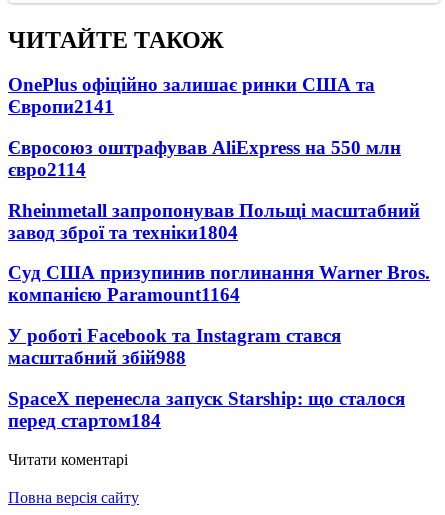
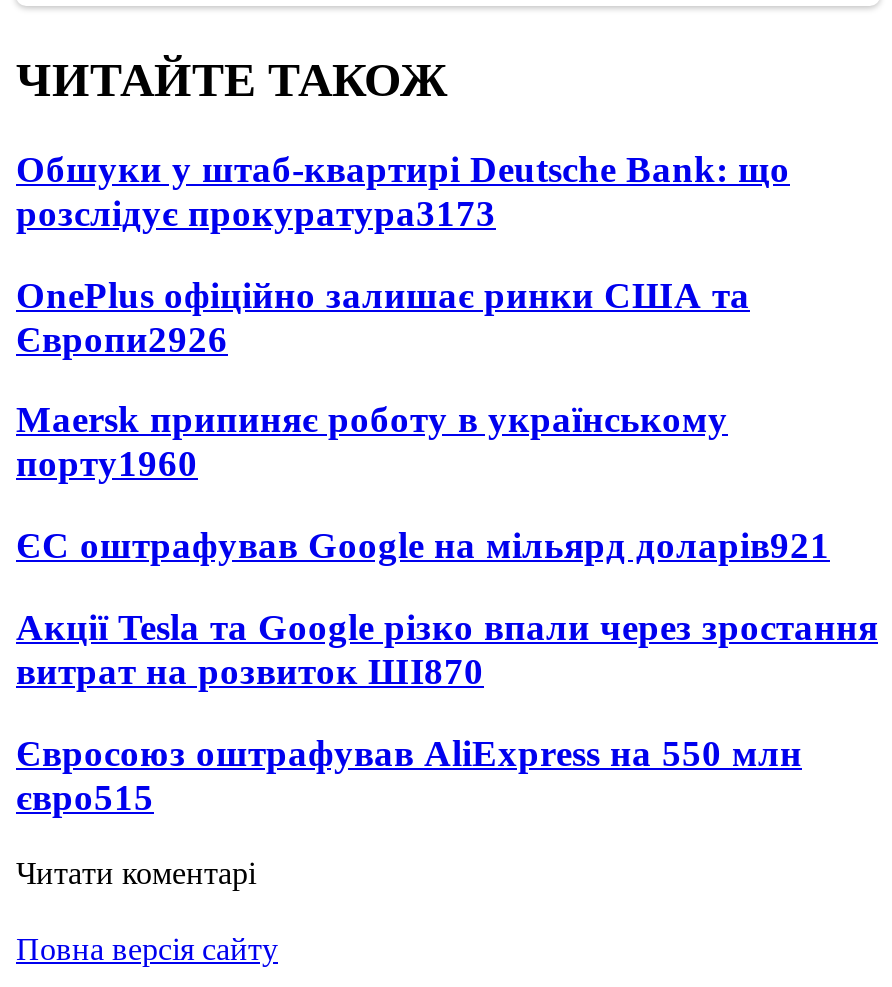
+ Обшуки у штаб-квартирі Deutsche Bank: що
+ розслідує прокуратура3173

moved down: OnePlus офіційно залишає ринки США та

- Європи2141
+ Європи2926
+ Maersk припиняє роботу в українському
+ порту1960
+ ЄС оштрафував Google на мільярд доларів921
+ Акції Tesla та Google різко впали через зростання
+ витрат на розвиток ШІ870

moved down: Євросоюз оштрафував AliExpress на 550 млн

- євро2114
- Rheinmetall запропонував Польщі масштабний
- завод зброї та техніки1804
- Суд США призупинив поглинання Warner Bros.
- компанією Paramount1164
- У роботі Facebook та Instagram стався
- масштабний збій988
- SpaceX перенесла запуск Starship: що сталося
- перед стартом184
+ євро515
